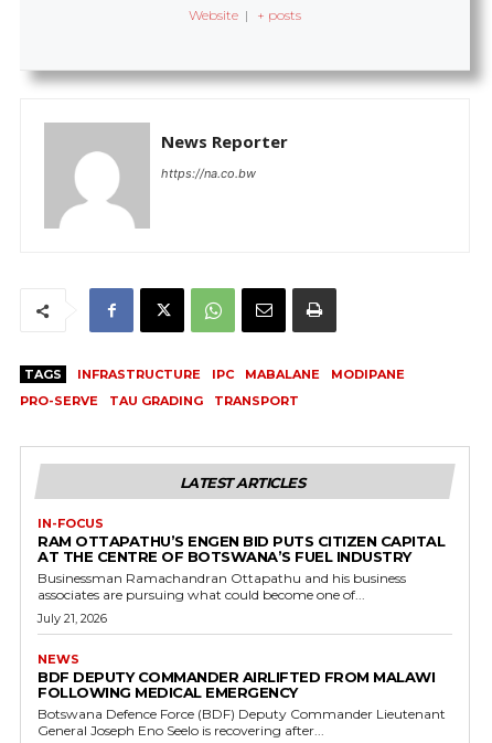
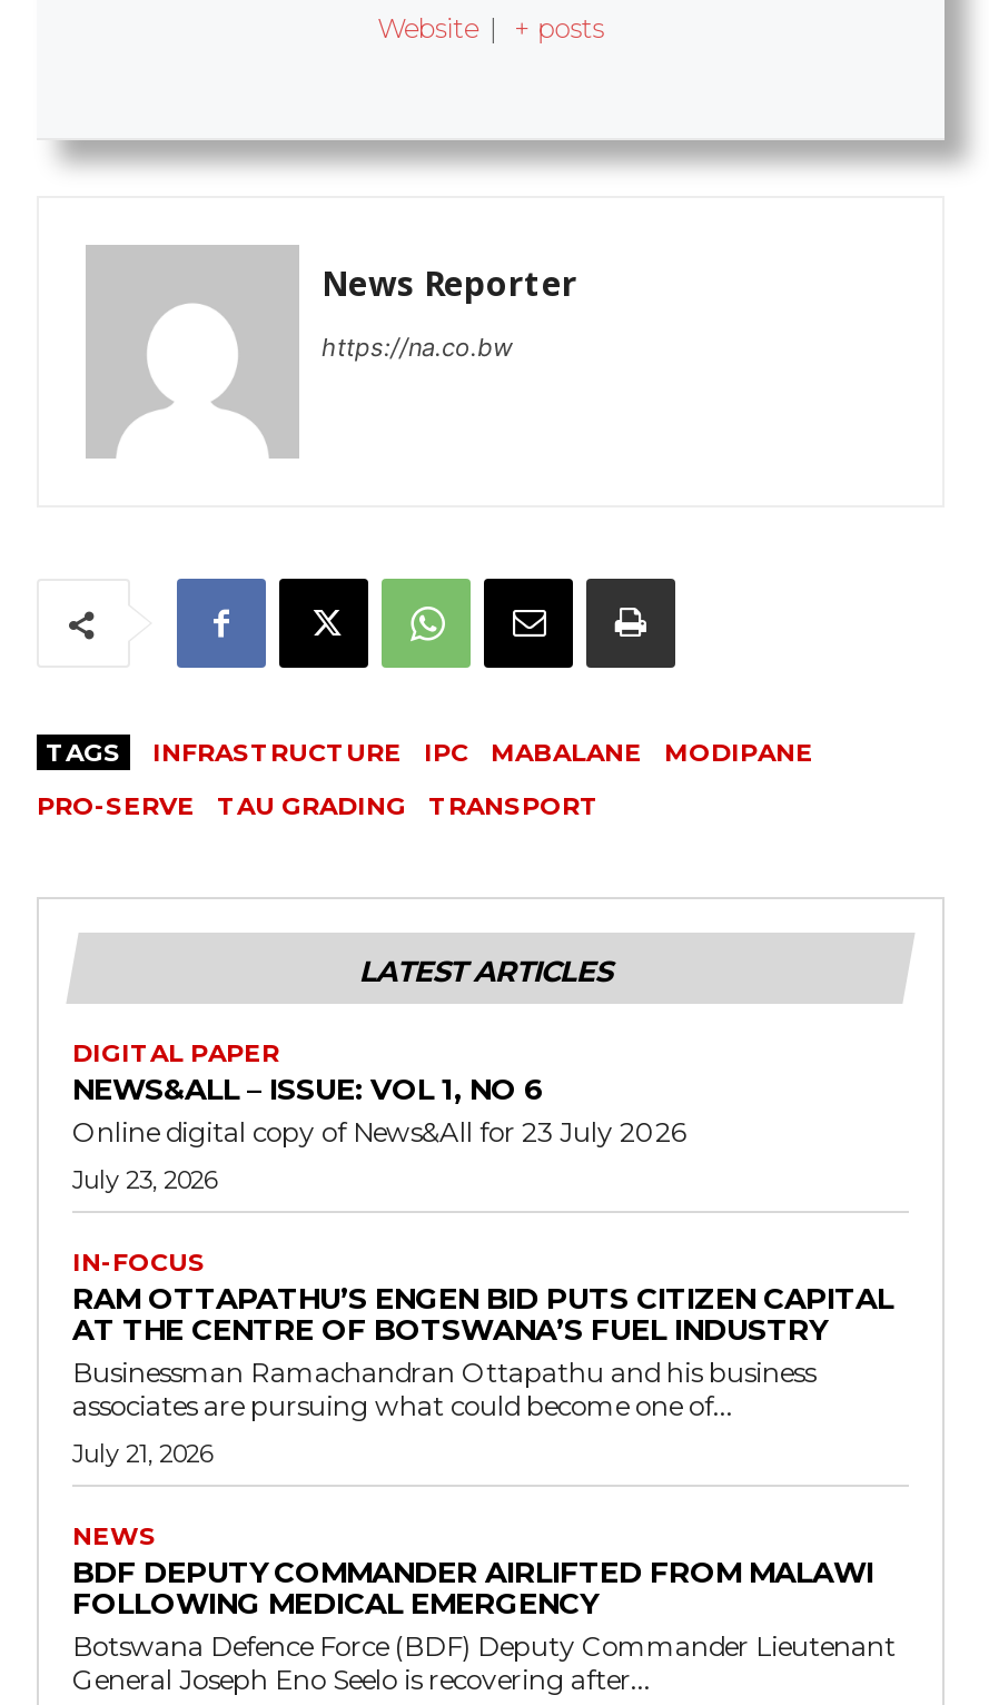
+ DIGITAL PAPER
+ NEWS&ALL – ISSUE: VOL 1, NO 6
+ Online digital copy of News&All for 23 July 2026
+ July 23, 2026
